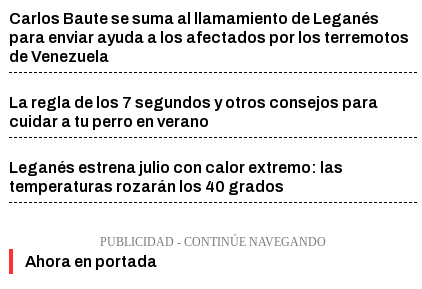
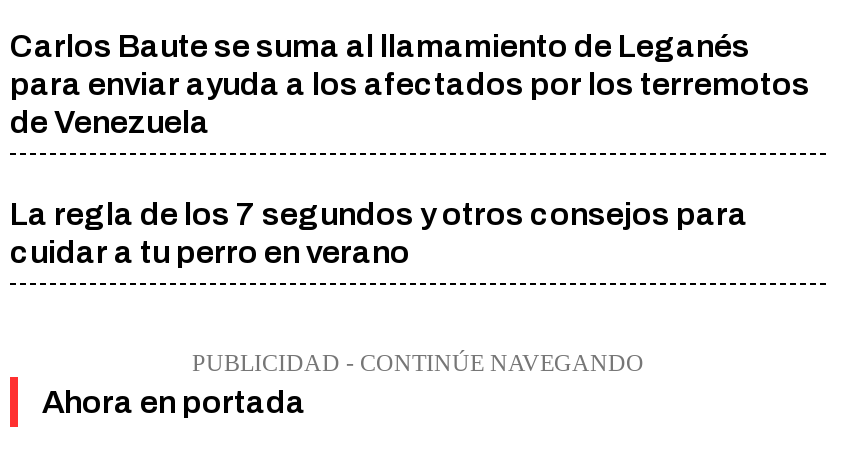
- Leganés estrena julio con calor extremo: las
- temperaturas rozarán los 40 grados
